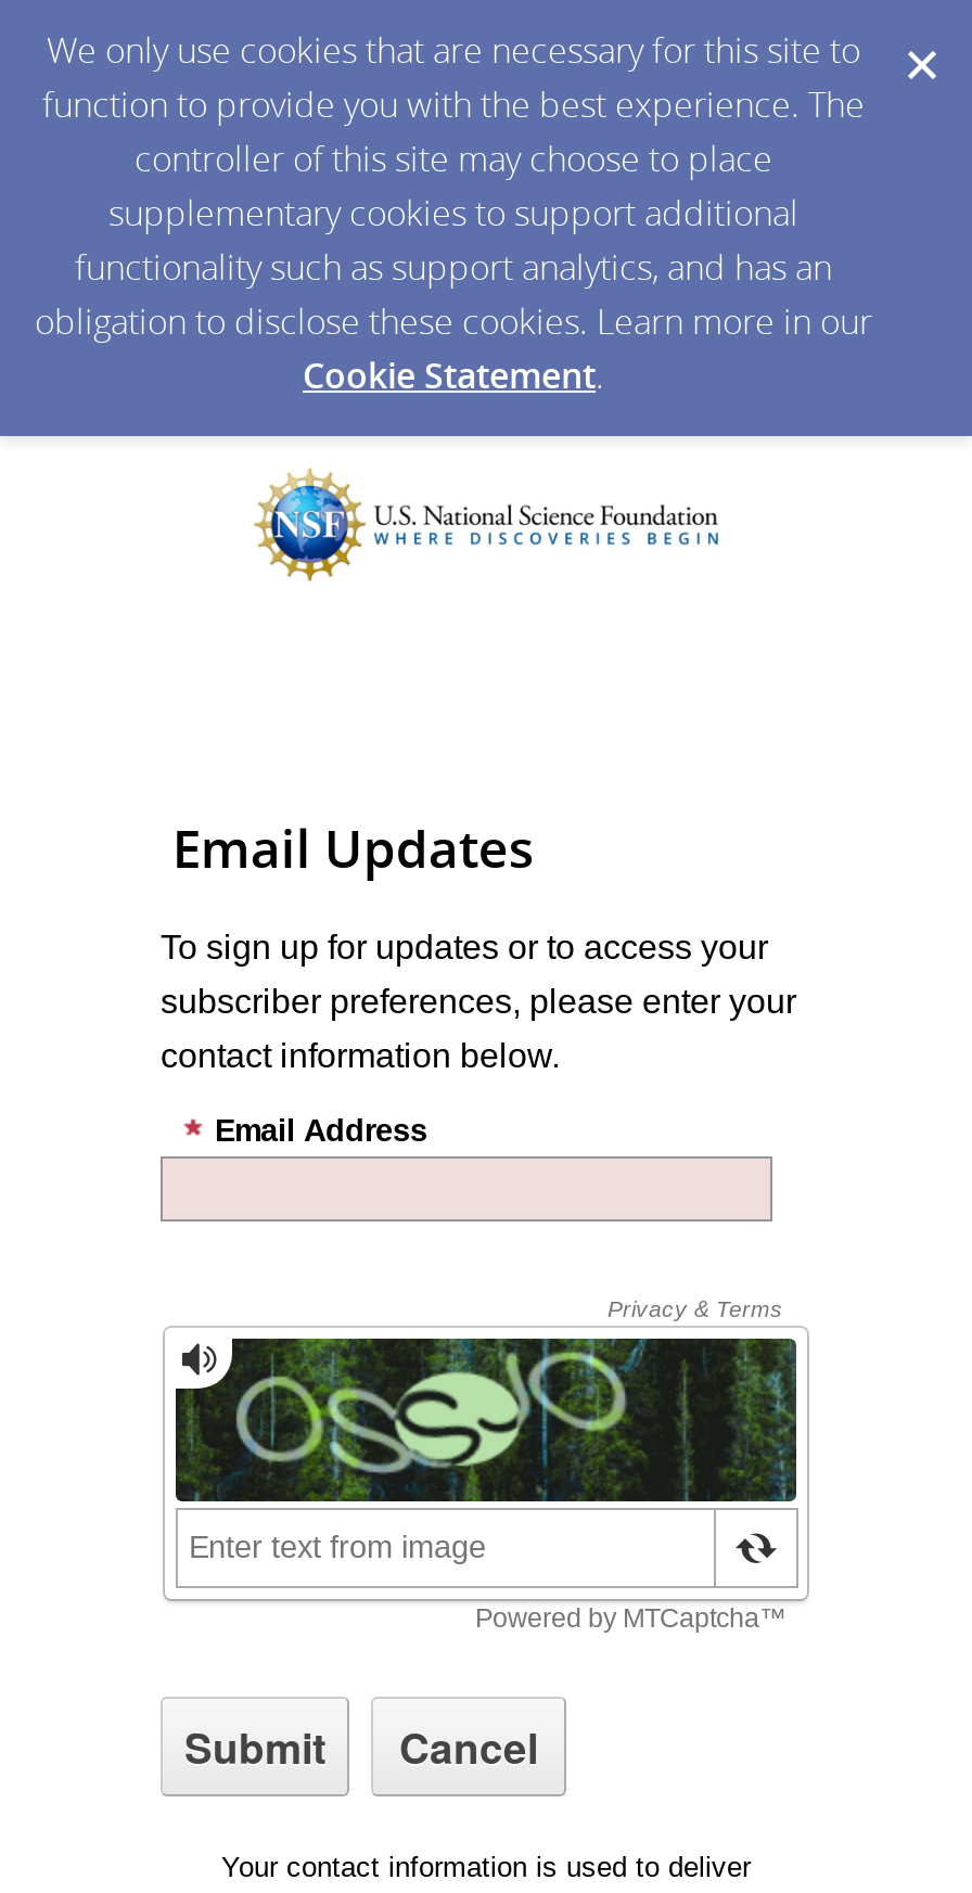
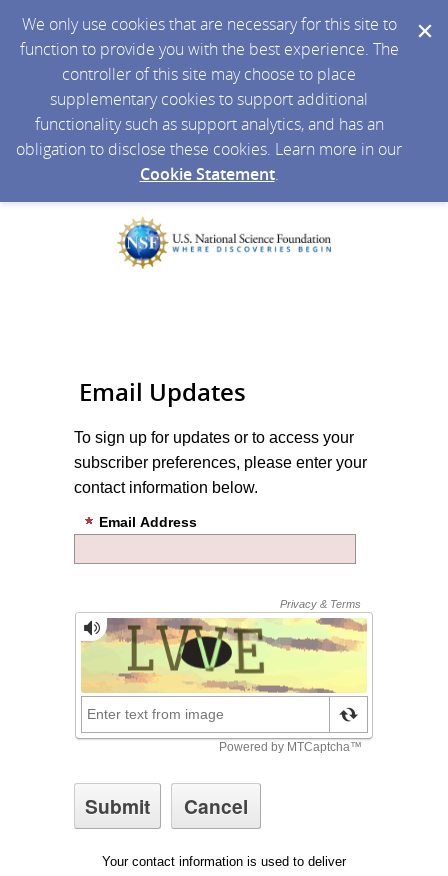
- [image]
+ [image]
